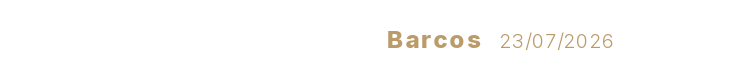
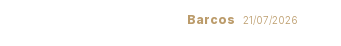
- Barcos 23/07/2026
+ Barcos 21/07/2026
